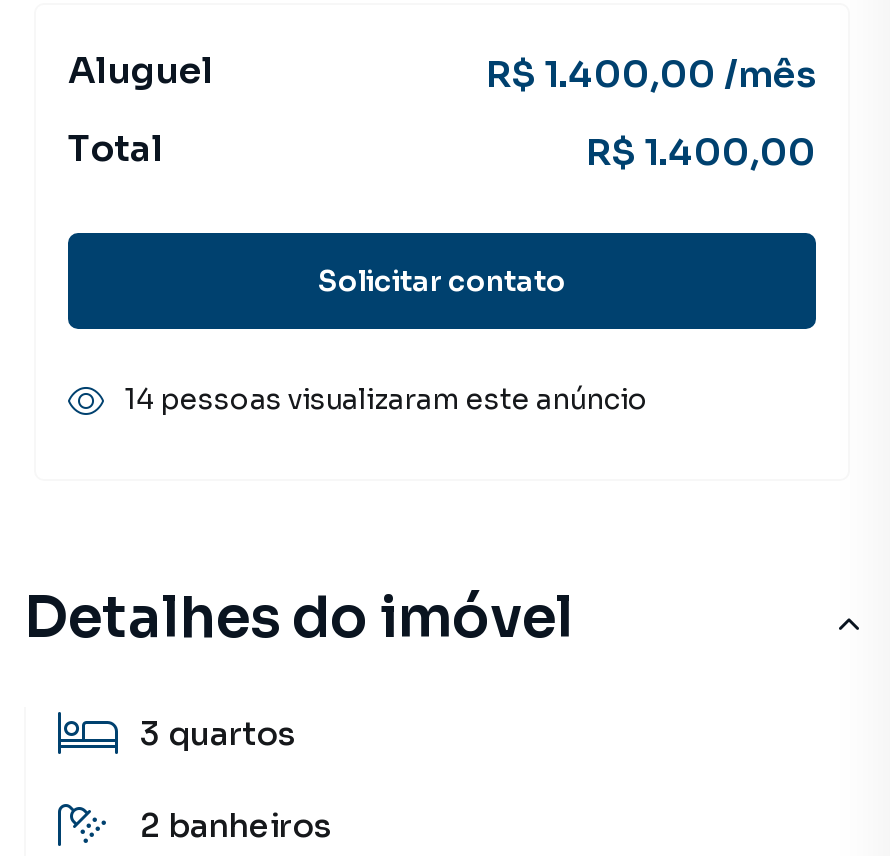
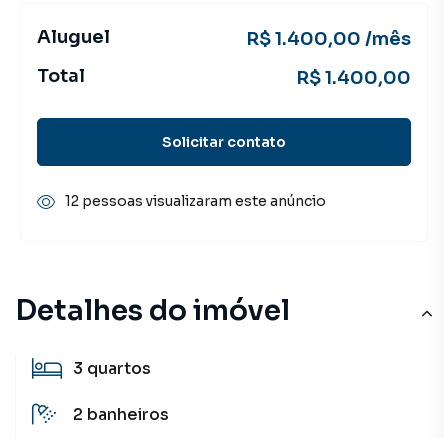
- 14 pessoas visualizaram este anúncio
+ 12 pessoas visualizaram este anúncio
